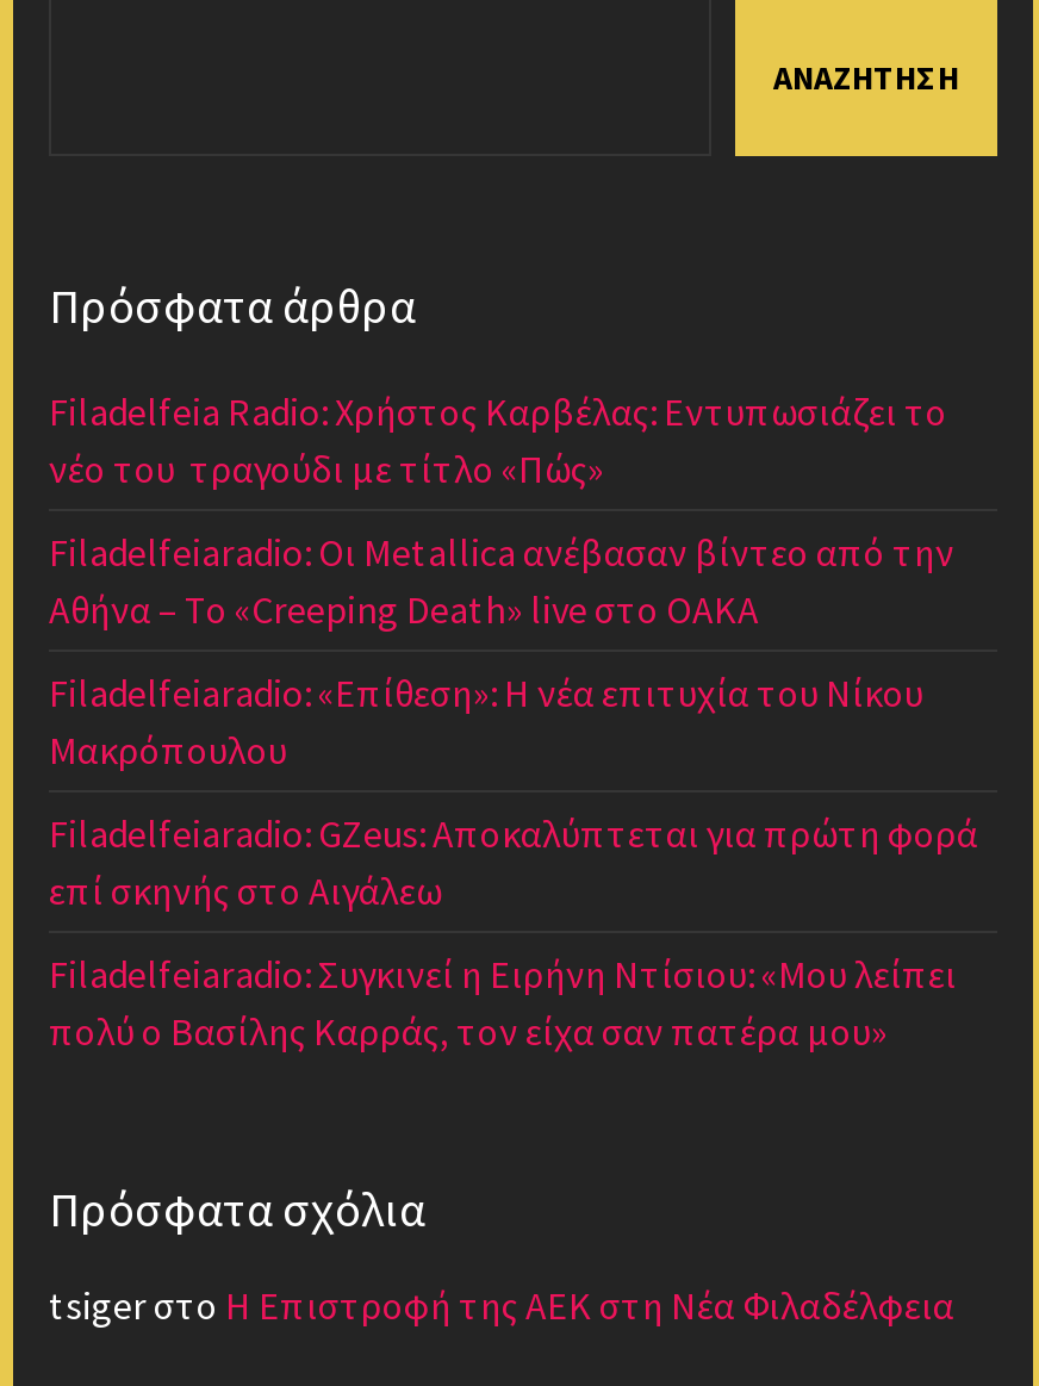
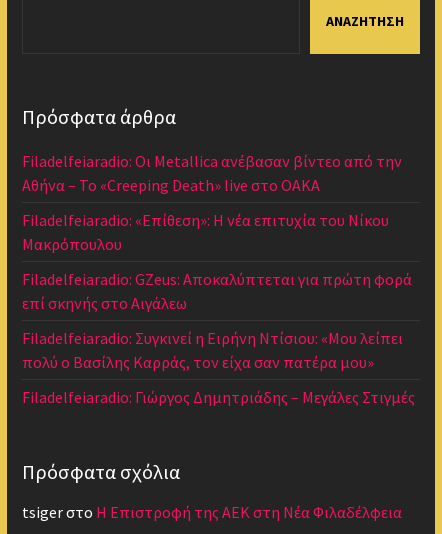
- Filadelfeia Radio: Χρήστος Καρβέλας: Εντυπωσιάζει το
- νέο του τραγούδι με τίτλο «Πώς»

moved up: Filadelfeiaradio: Οι Metallica ανέβασαν βίντεο από την | Αθήνα – Το «Creeping Death» live στο ΟΑΚΑ | Filadelfeiaradio: «Επίθεση»: Η νέα επιτυχία του Νίκου | Μακρόπουλου | επί σκηνής στο Αιγάλεω | Filadelfeiaradio: Συγκινεί η Ειρήνη Ντίσιου: «Μου λείπει | πολύ ο Βασίλης Καρράς, τον είχα σαν πατέρα μου»

+ Filadelfeiaradio: Γιώργος Δημητριάδης – Μεγάλες Στιγμές
